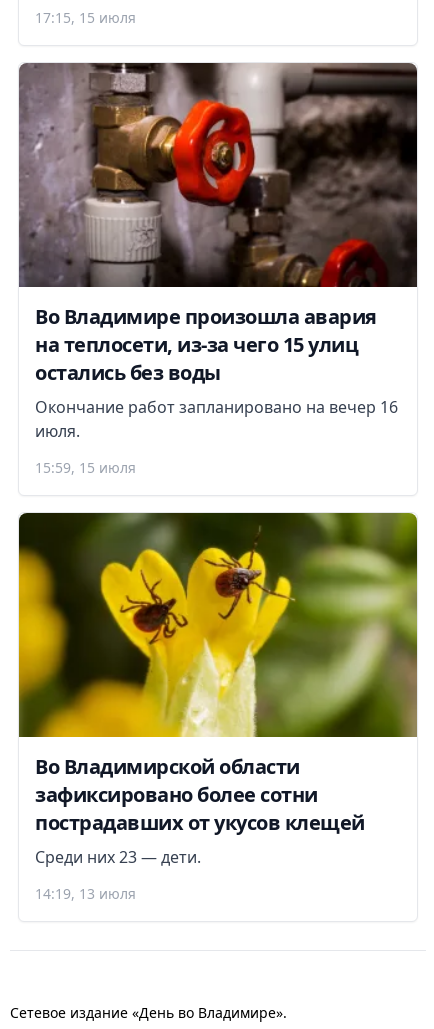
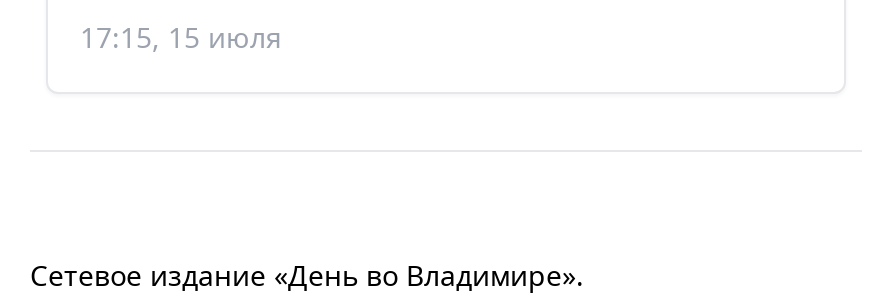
- [image]
- Во Владимире произошла авария
- на теплосети, из-за чего 15 улиц
- остались без воды
- Окончание работ запланировано на вечер 16
- июля.
- 15:59, 15 июля

- [image]
- Во Владимирской области
- зафиксировано более сотни
- пострадавших от укусов клещей
- Среди них 23 — дети.
- 14:19, 13 июля
